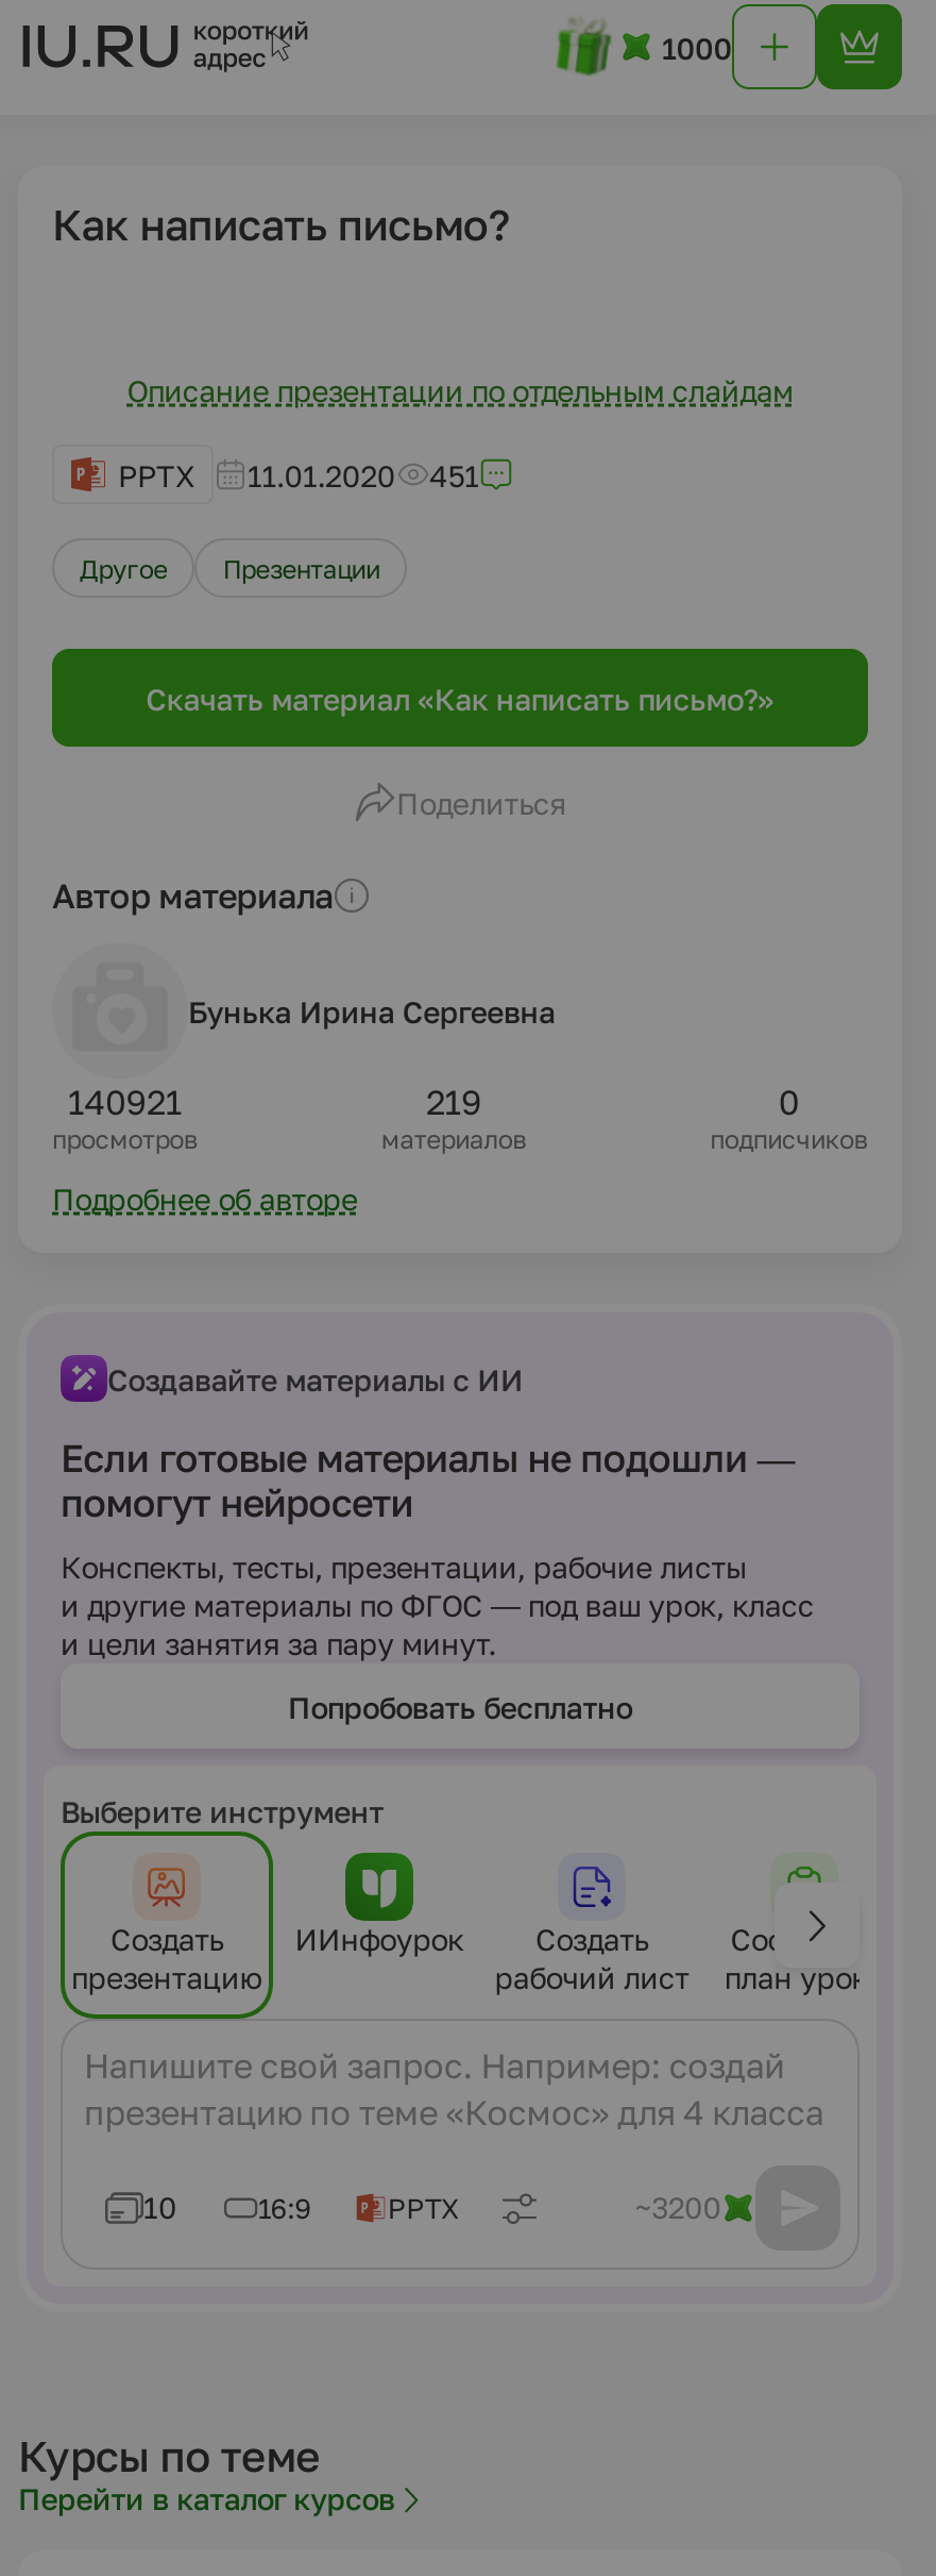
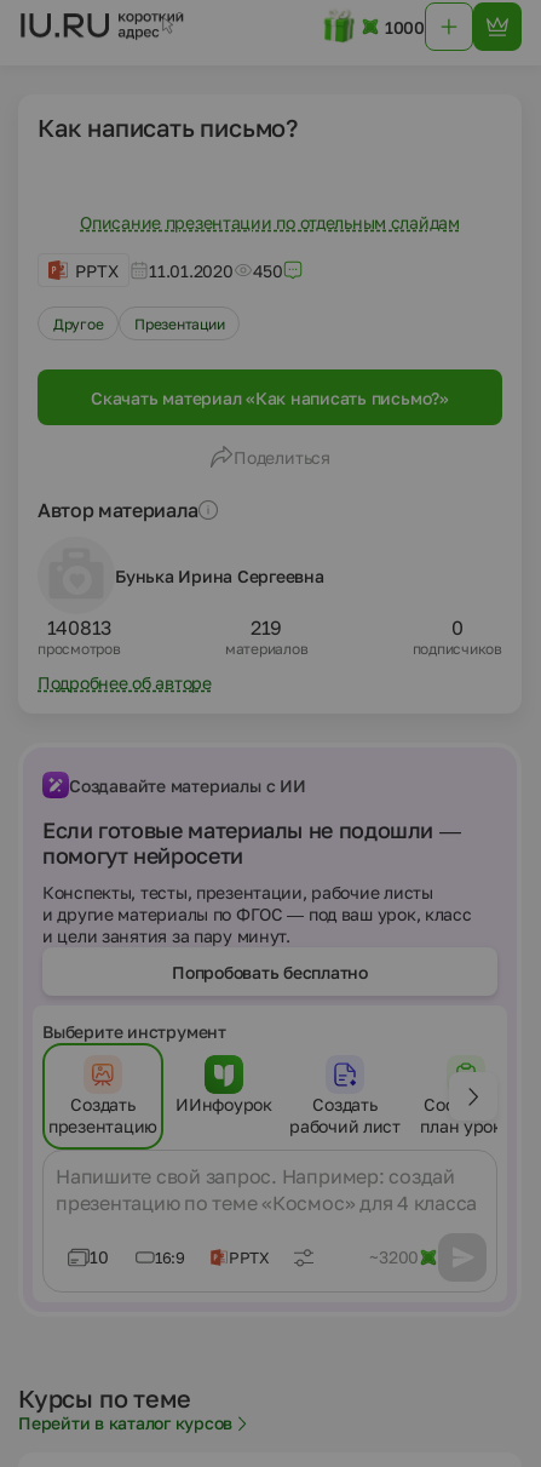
- PPTX 11.01.2020 451
+ PPTX 11.01.2020 450

- 140921
+ 140813
